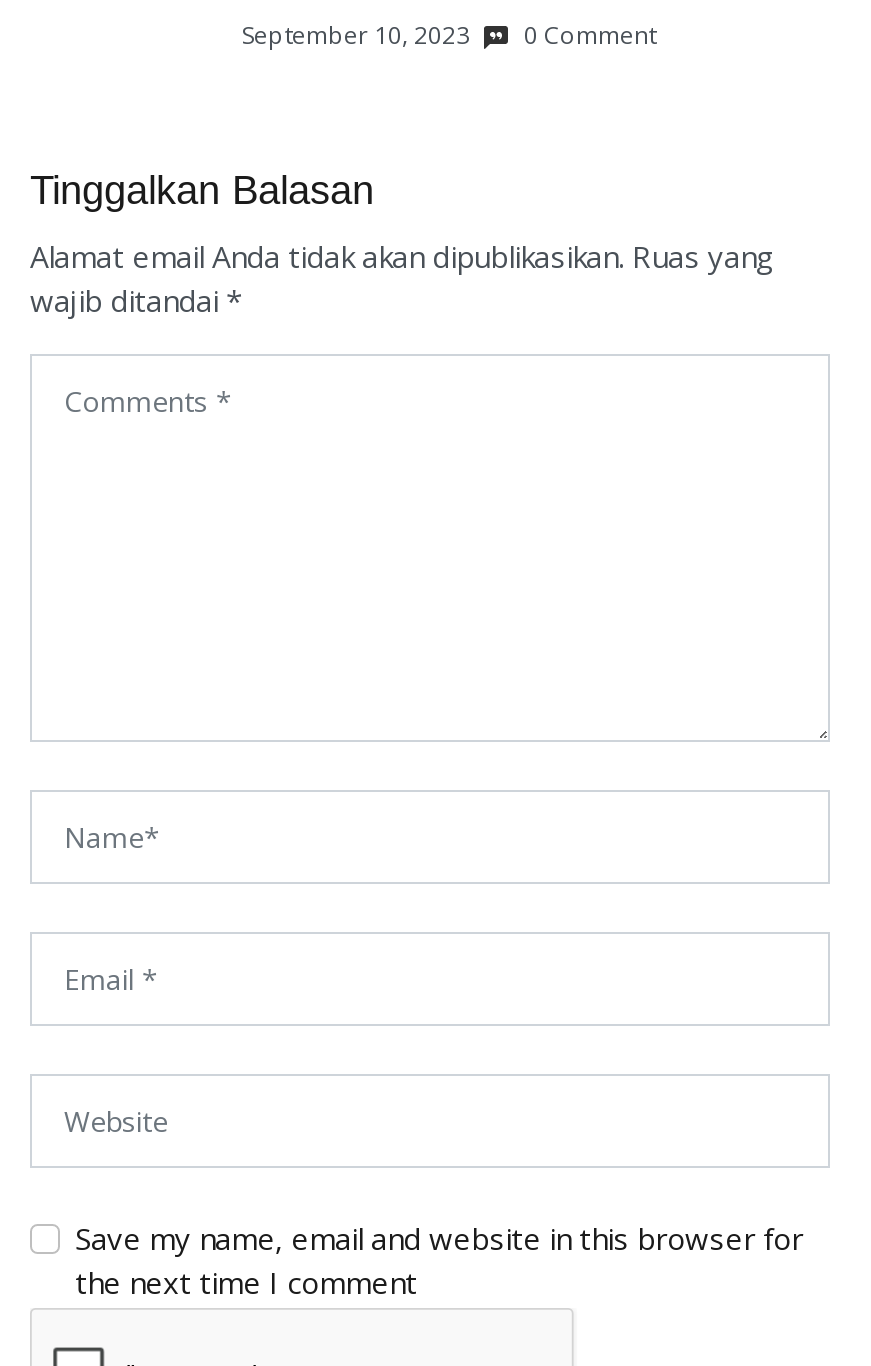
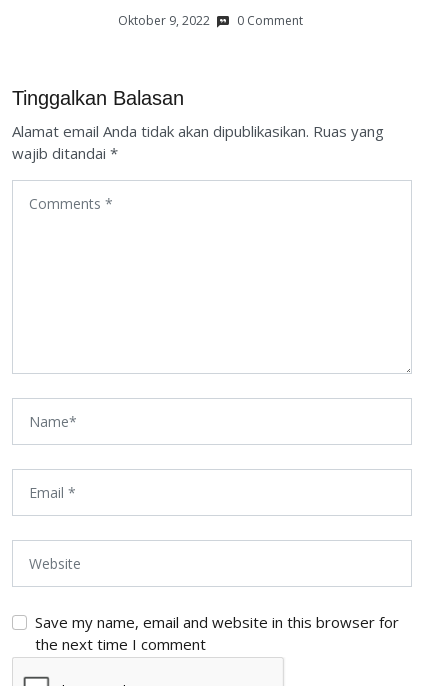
- September 10, 2023 0 Comment
+ Oktober 9, 2022 0 Comment
